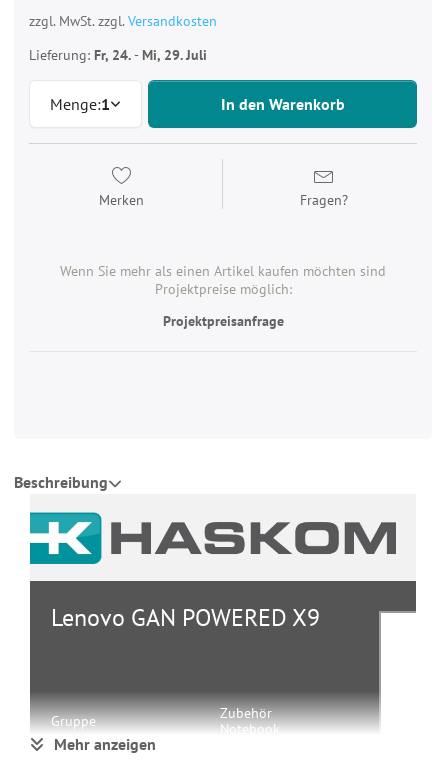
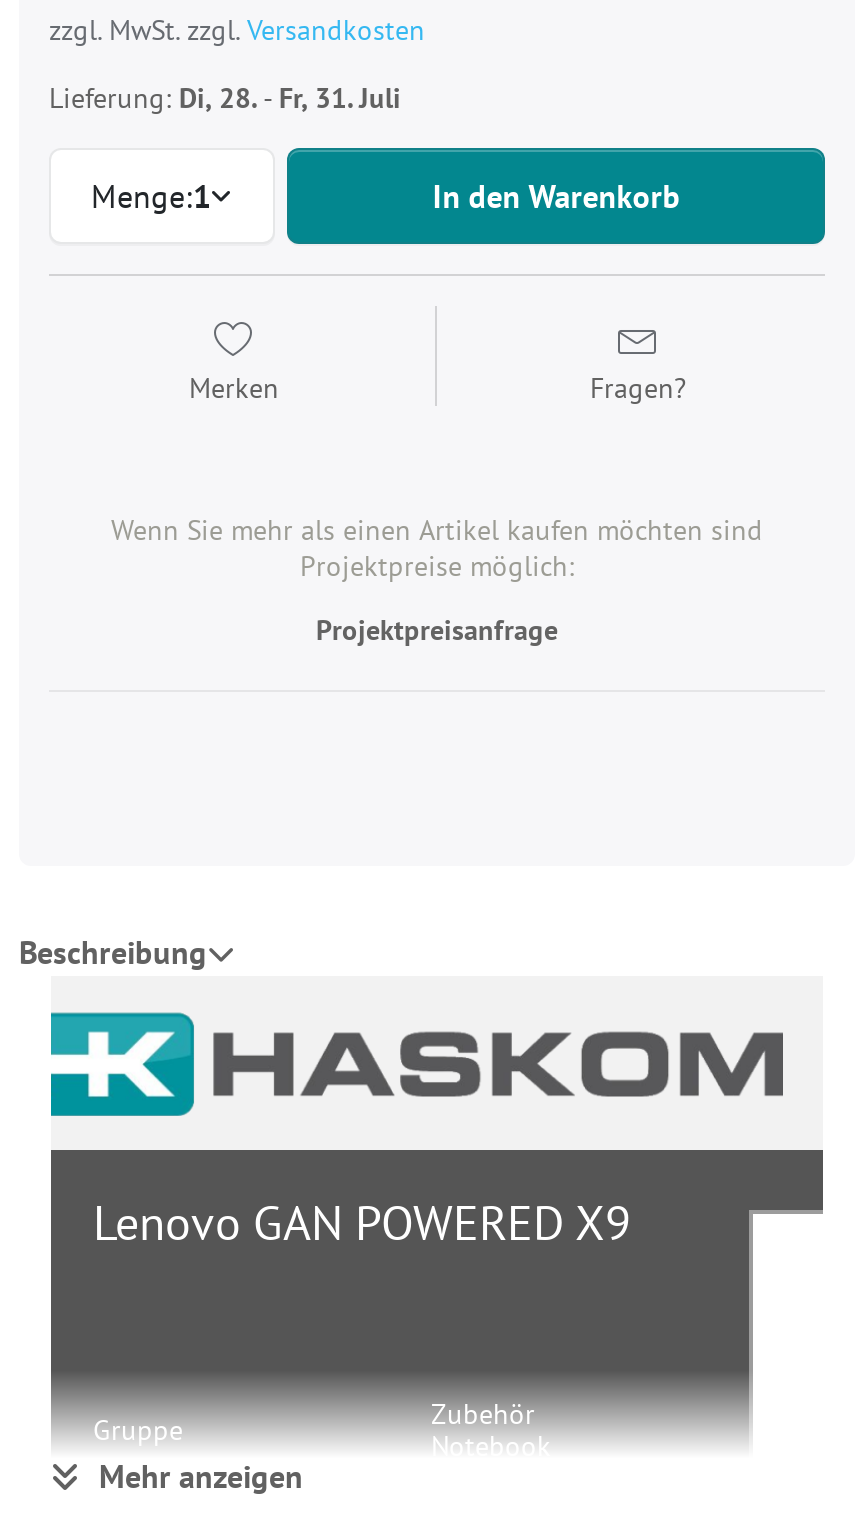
- Lieferung: Fr, 24. - Mi, 29. Juli
+ Lieferung: Di, 28. - Fr, 31. Juli
